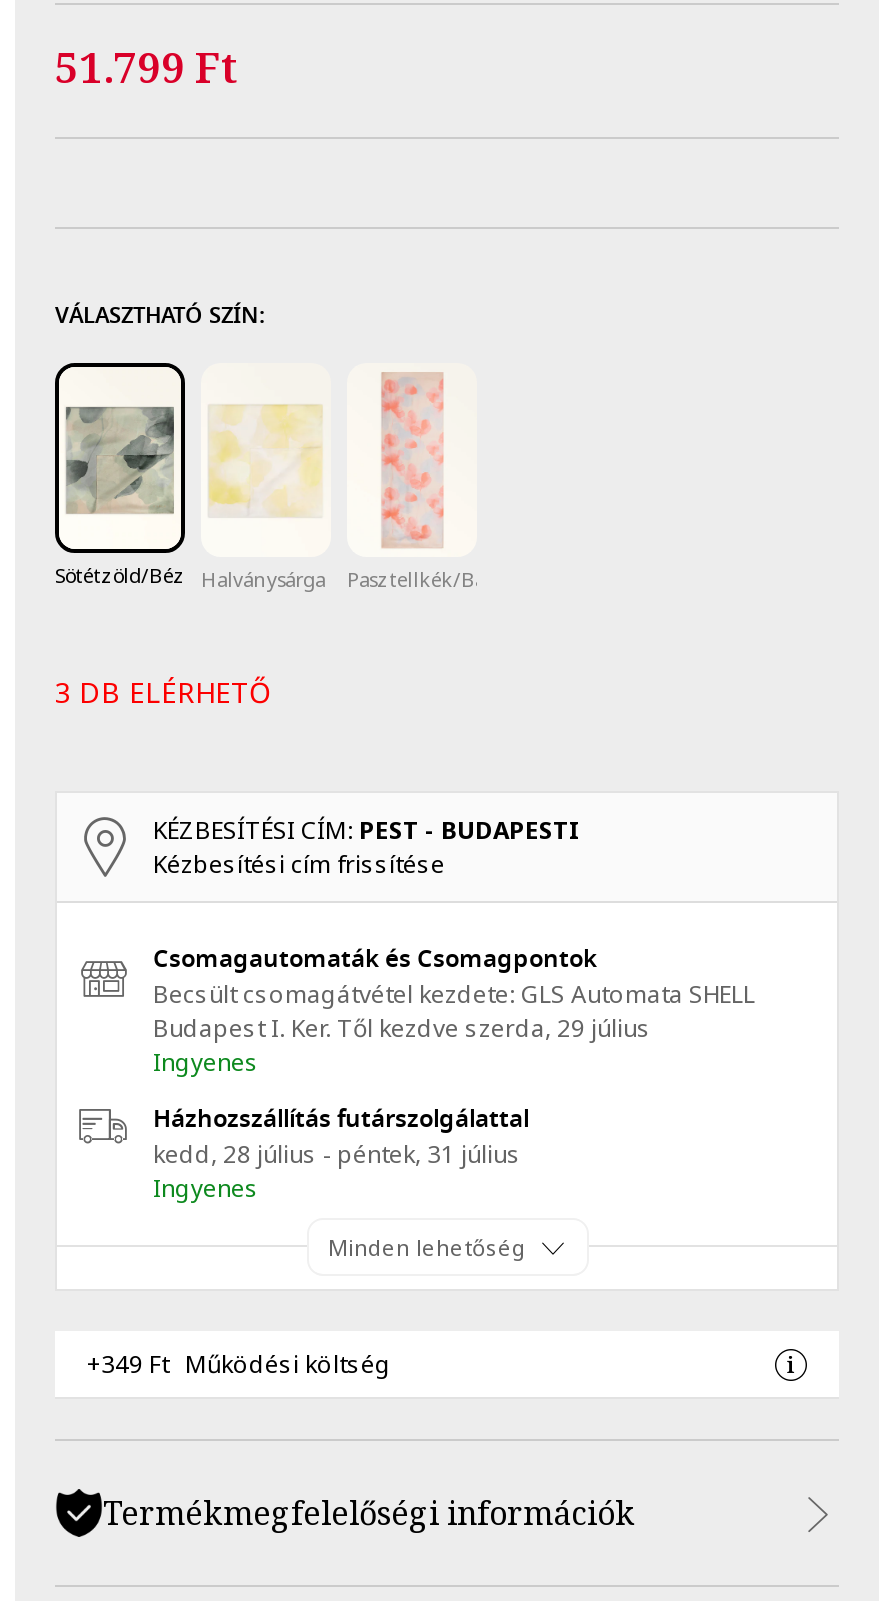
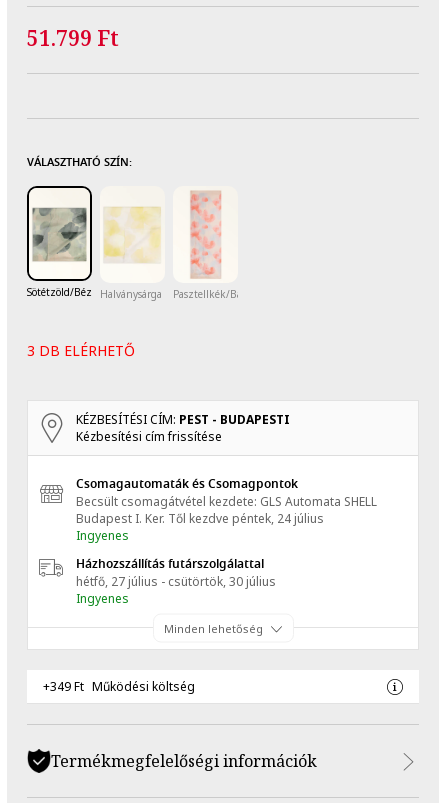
- Budapest I. Ker. Től kezdve szerda, 29 július
+ Budapest I. Ker. Től kezdve péntek, 24 július

- kedd, 28 július - péntek, 31 július
+ hétfő, 27 július - csütörtök, 30 július
